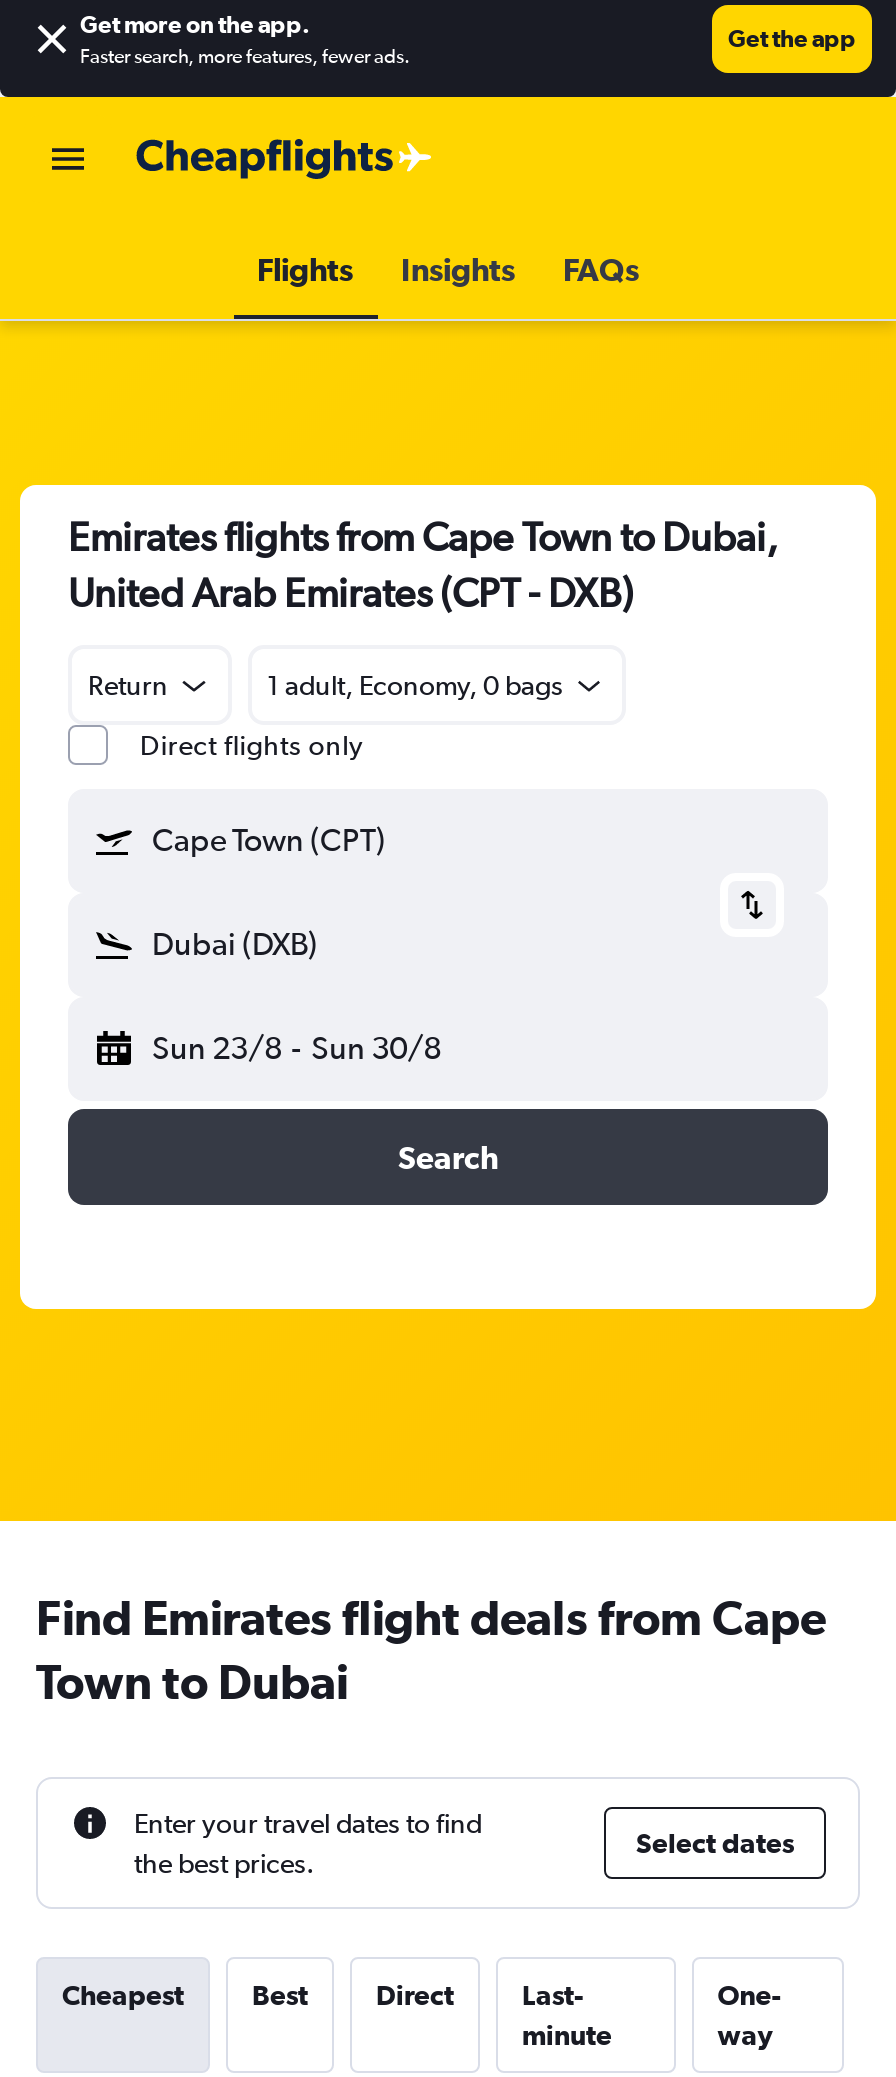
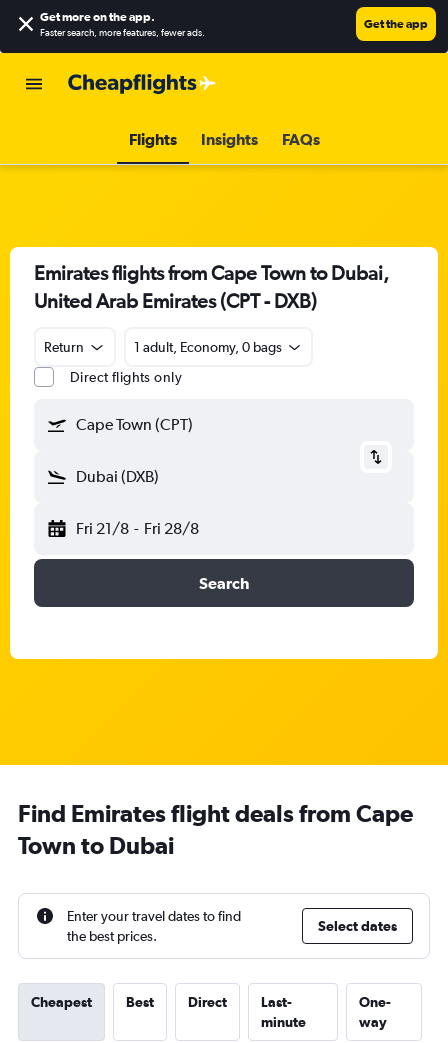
- Sun 23/8 - Sun 30/8
+ Fri 21/8 - Fri 28/8
